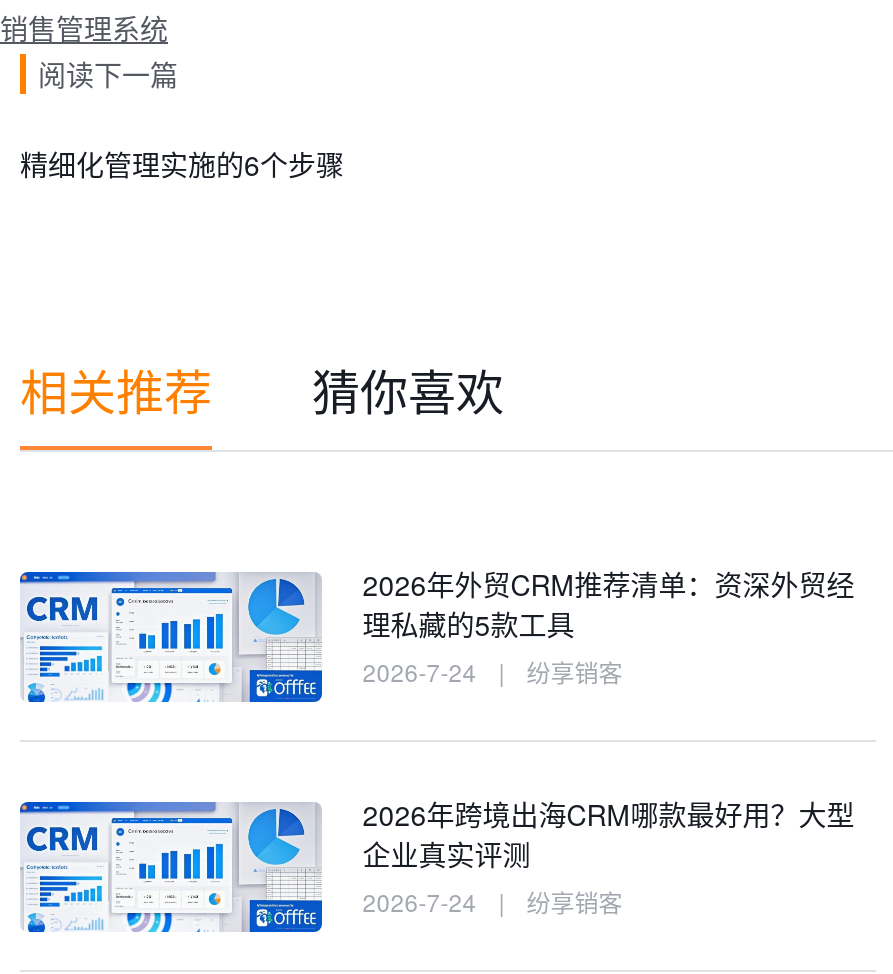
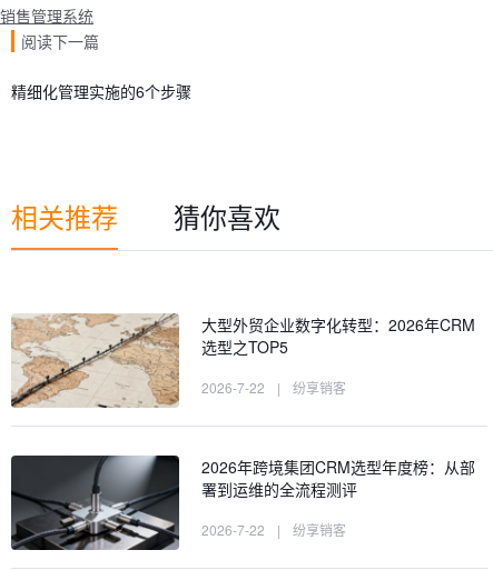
- [image]
- 2026年外贸CRM推荐清单：资深外贸经
- 理私藏的5款工具
- 2026-7-24
+ [image]
+ 大型外贸企业数字化转型：2026年CRM
+ 选型之TOP5
+ 2026-7-22

- [image]
- 2026年跨境出海CRM哪款最好用？大型
- 企业真实评测
- 2026-7-24
+ [image]
+ 2026年跨境集团CRM选型年度榜：从部
+ 署到运维的全流程测评
+ 2026-7-22
